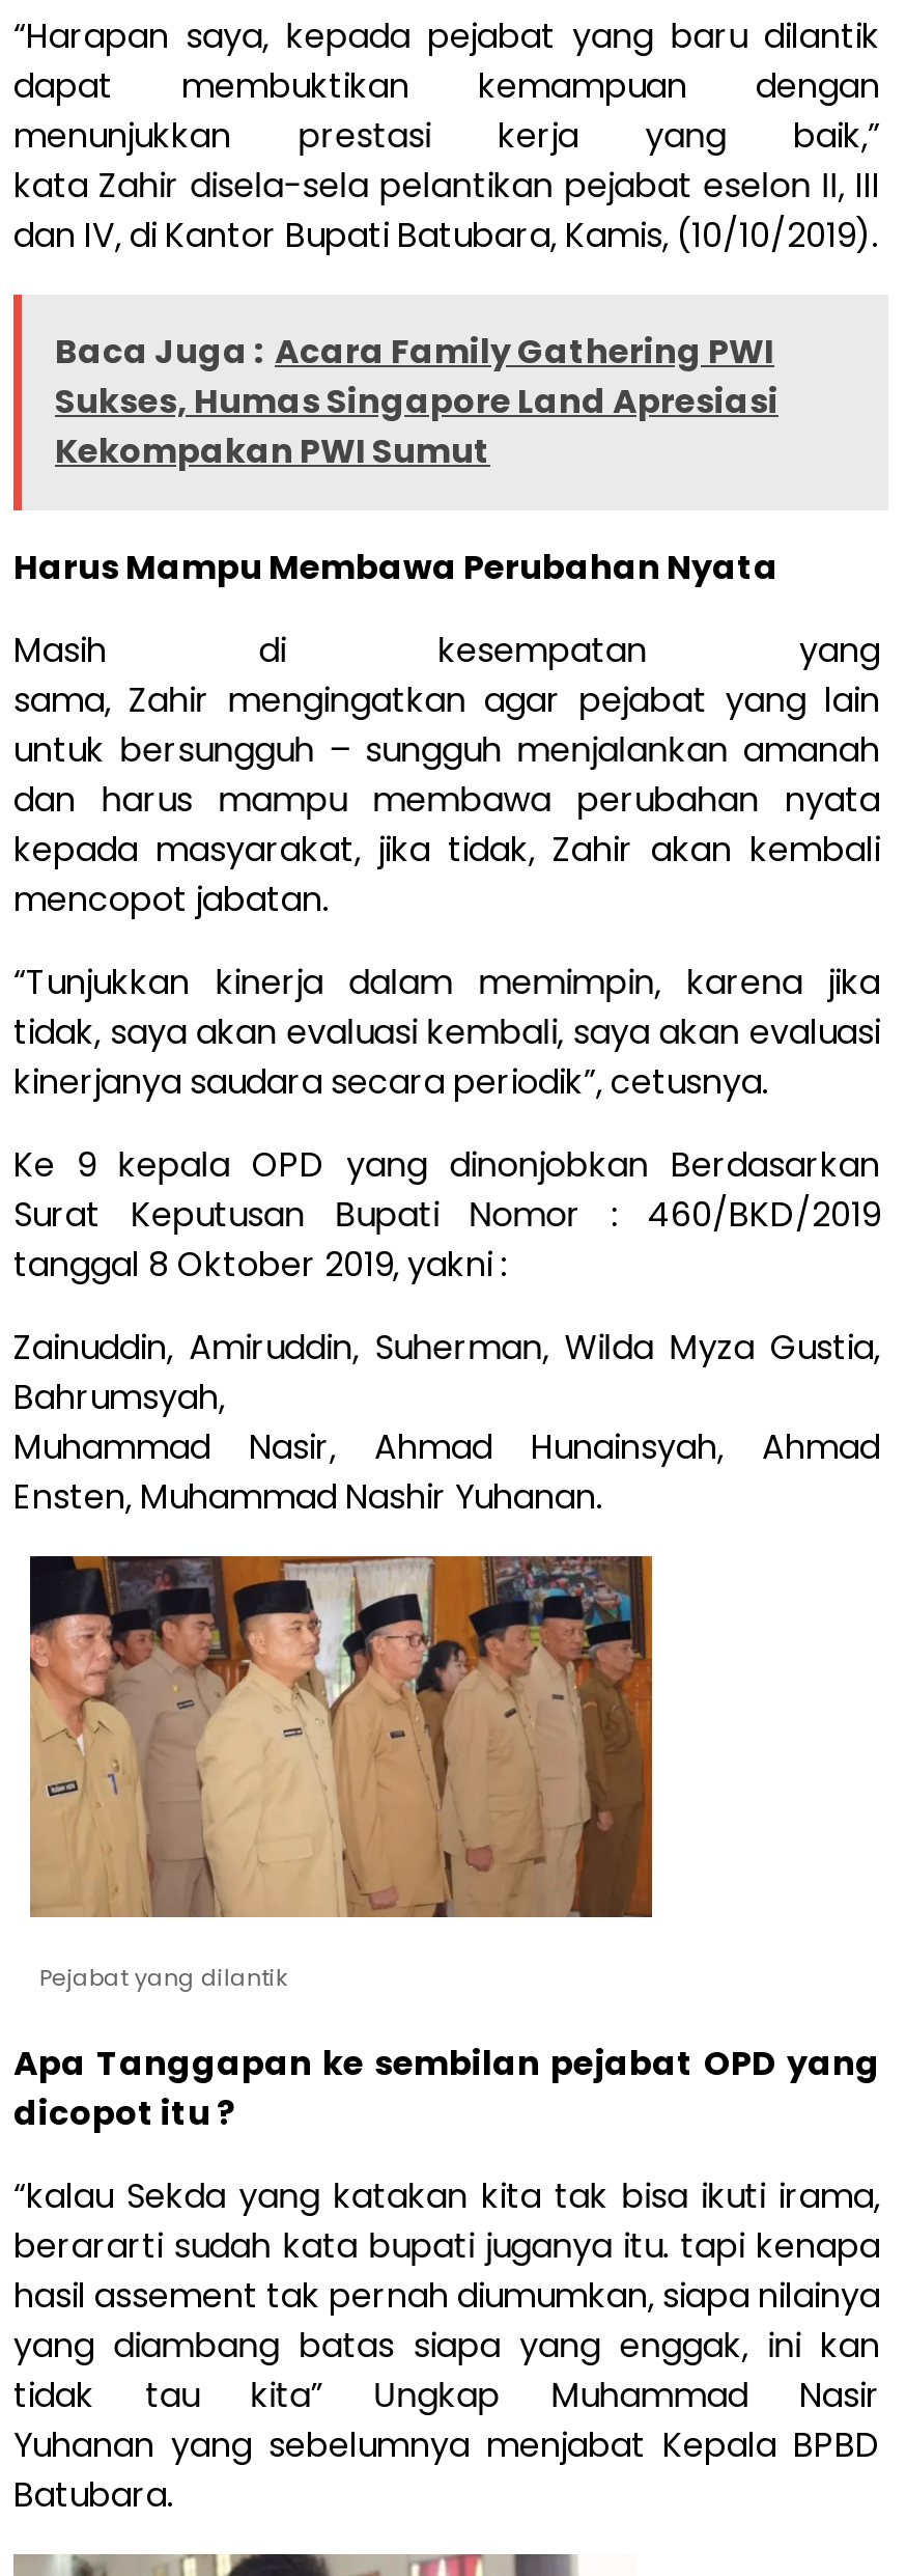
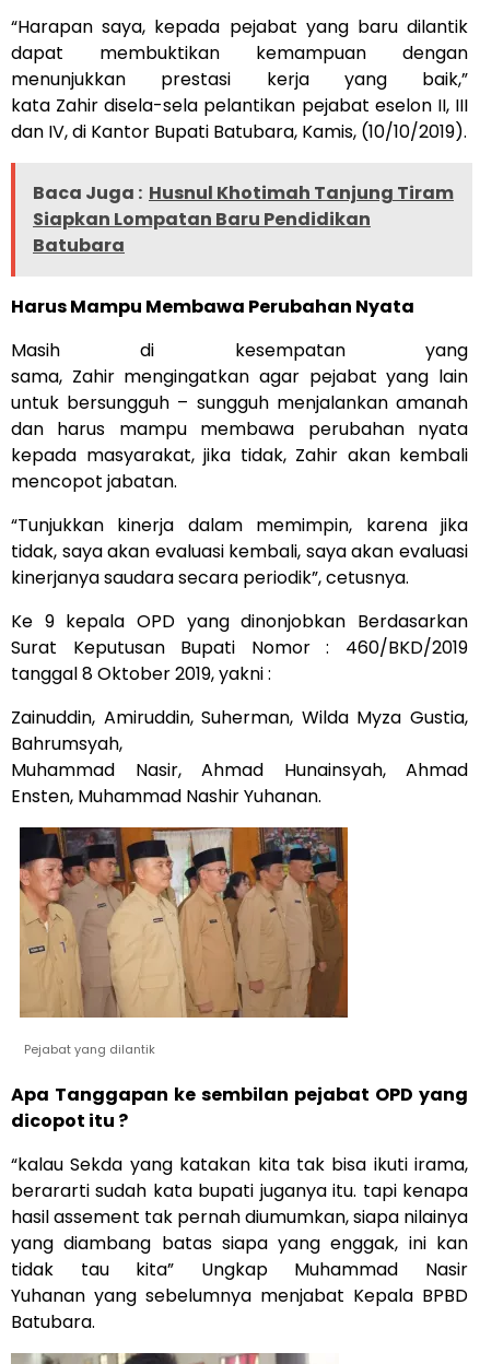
- Baca Juga : Acara Family Gathering PWI
- Sukses, Humas Singapore Land Apresiasi
- Kekompakan PWI Sumut
+ Baca Juga : Husnul Khotimah Tanjung Tiram
+ Siapkan Lompatan Baru Pendidikan
+ Batubara
